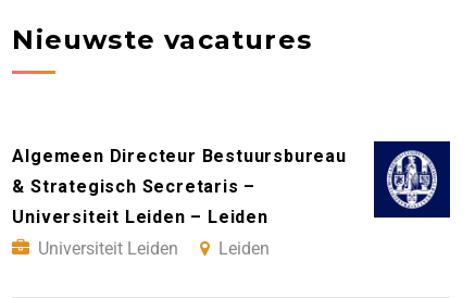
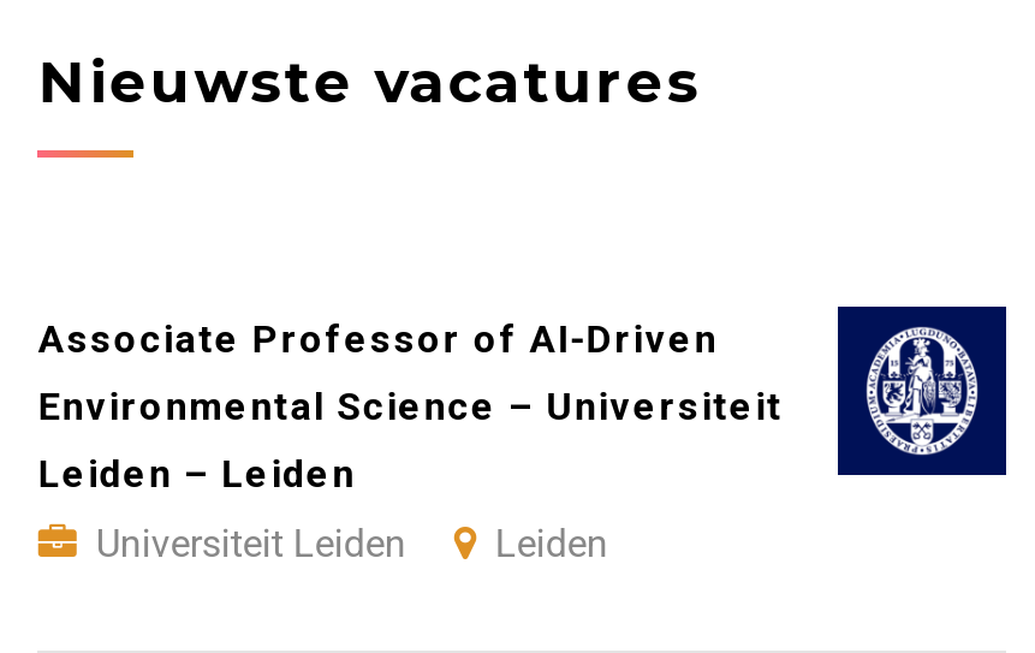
- Algemeen Directeur Bestuursbureau
+ Associate Professor of AI-Driven

- & Strategisch Secretaris –
+ Environmental Science – Universiteit

- Universiteit Leiden – Leiden
+ Leiden – Leiden
